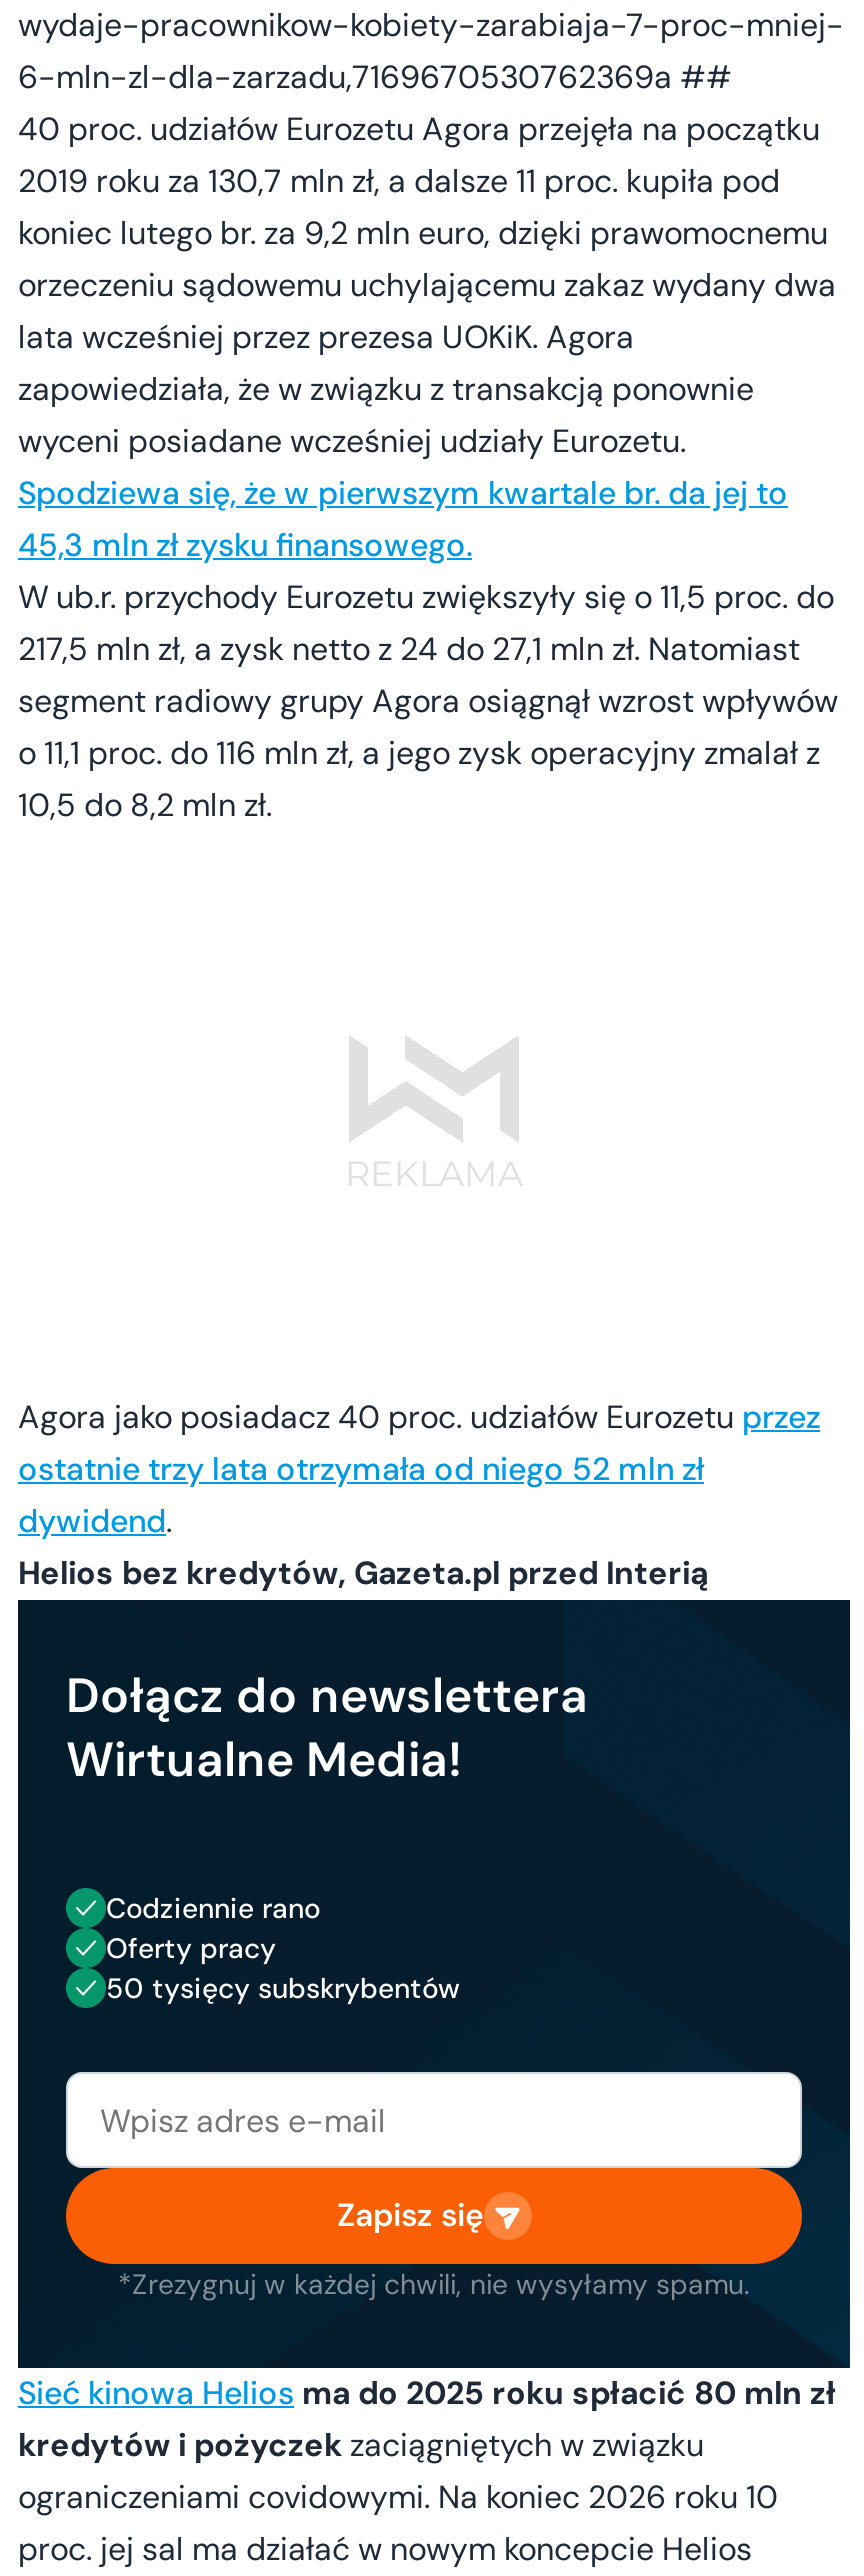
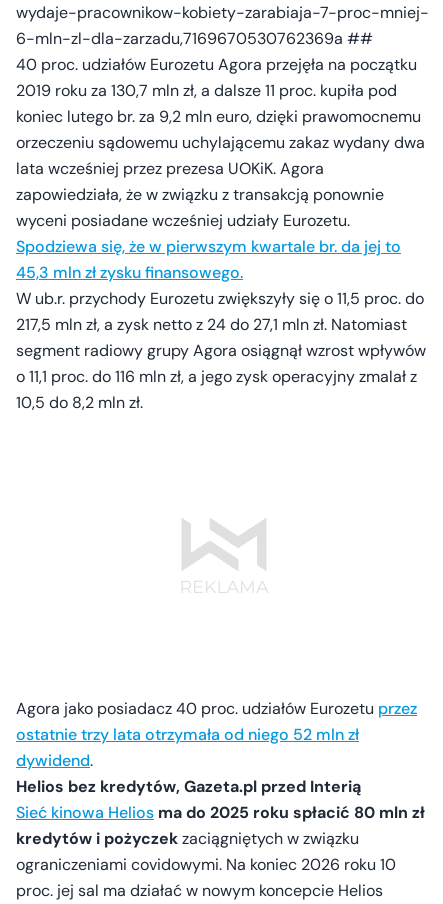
- [image]
- Dołącz do newslettera
- Wirtualne Media!
- Codziennie rano
- Oferty pracy
- 50 tysięcy subskrybentów

- Zapisz się
- *Zrezygnuj w każdej chwili, nie wysyłamy spamu.
